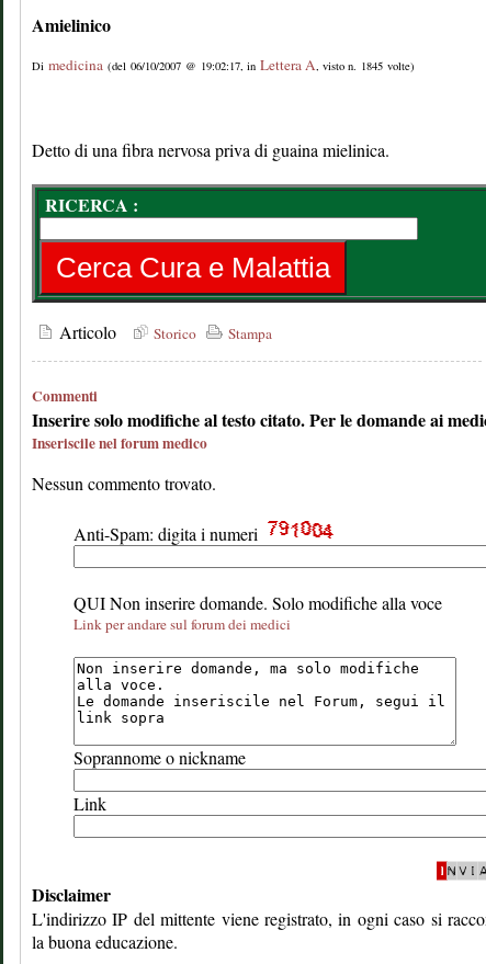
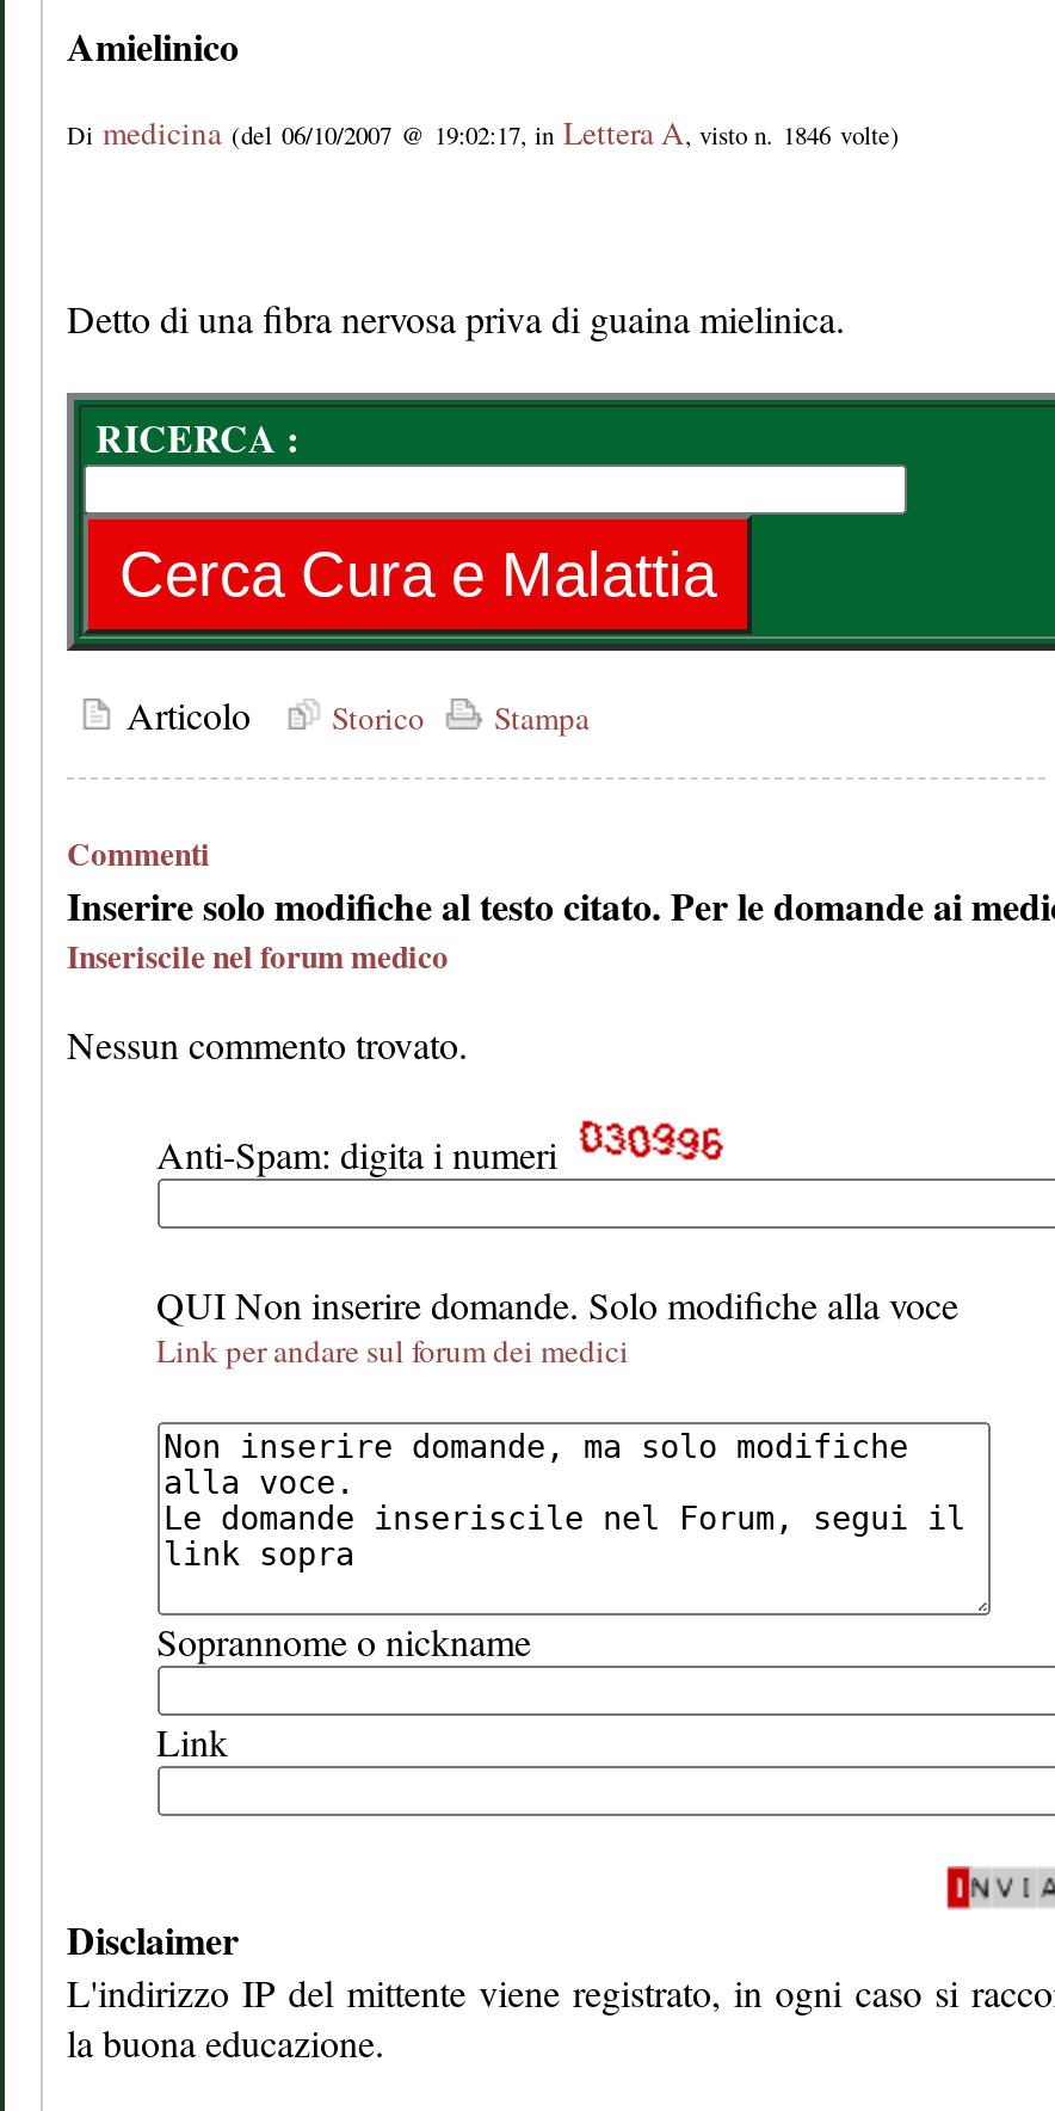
- Di medicina (del 06/10/2007 @ 19:02:17, in Lettera A, visto n. 1845 volte)
+ Di medicina (del 06/10/2007 @ 19:02:17, in Lettera A, visto n. 1846 volte)
